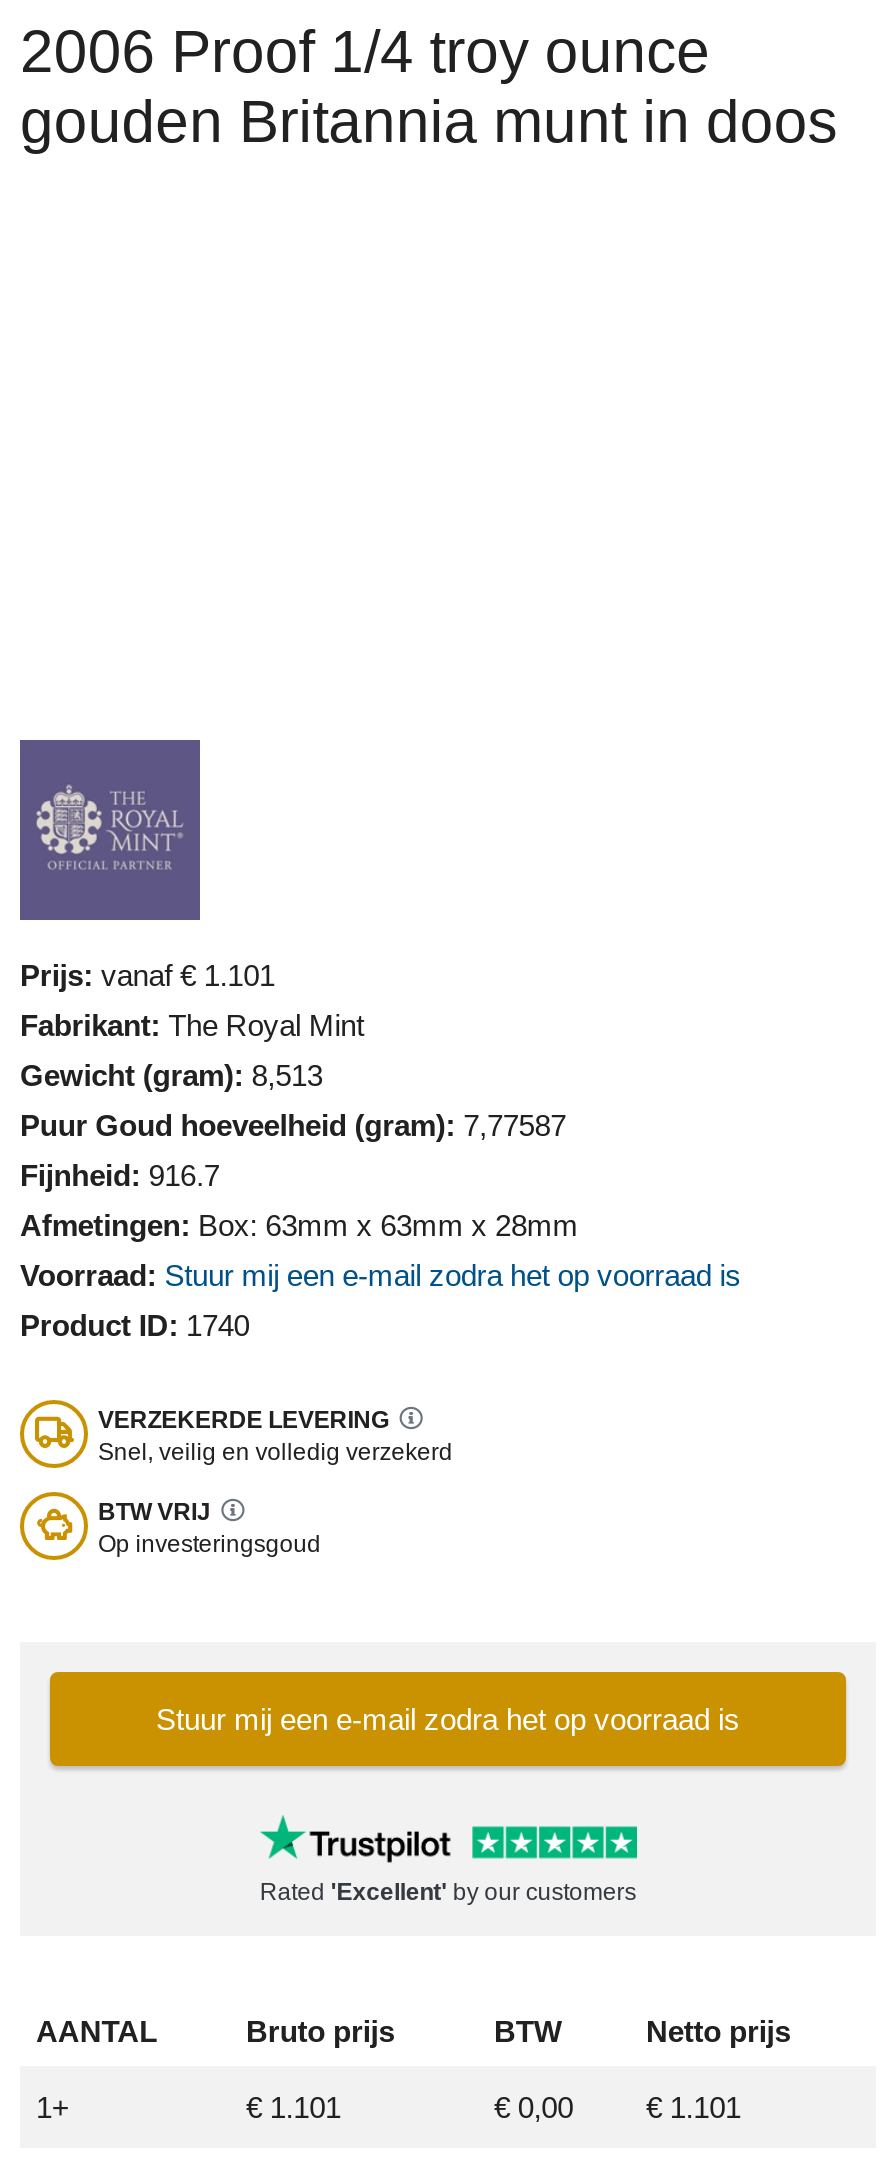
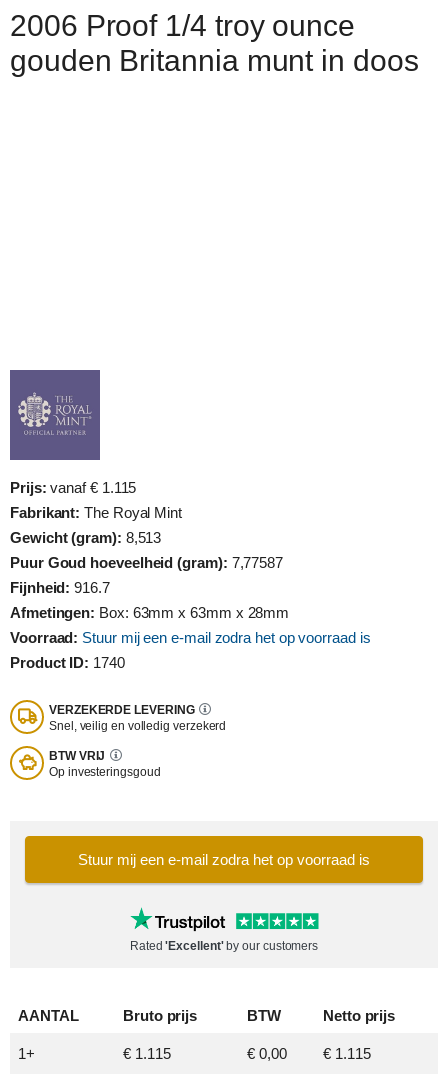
- Prijs: vanaf € 1.101
+ Prijs: vanaf € 1.115

- € 1.101
+ € 1.115

- € 1.101
+ € 1.115
